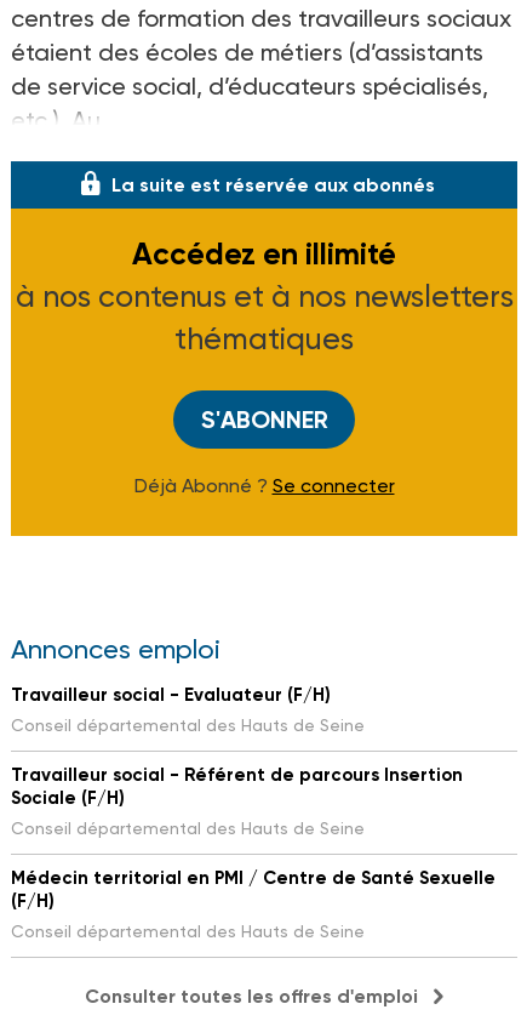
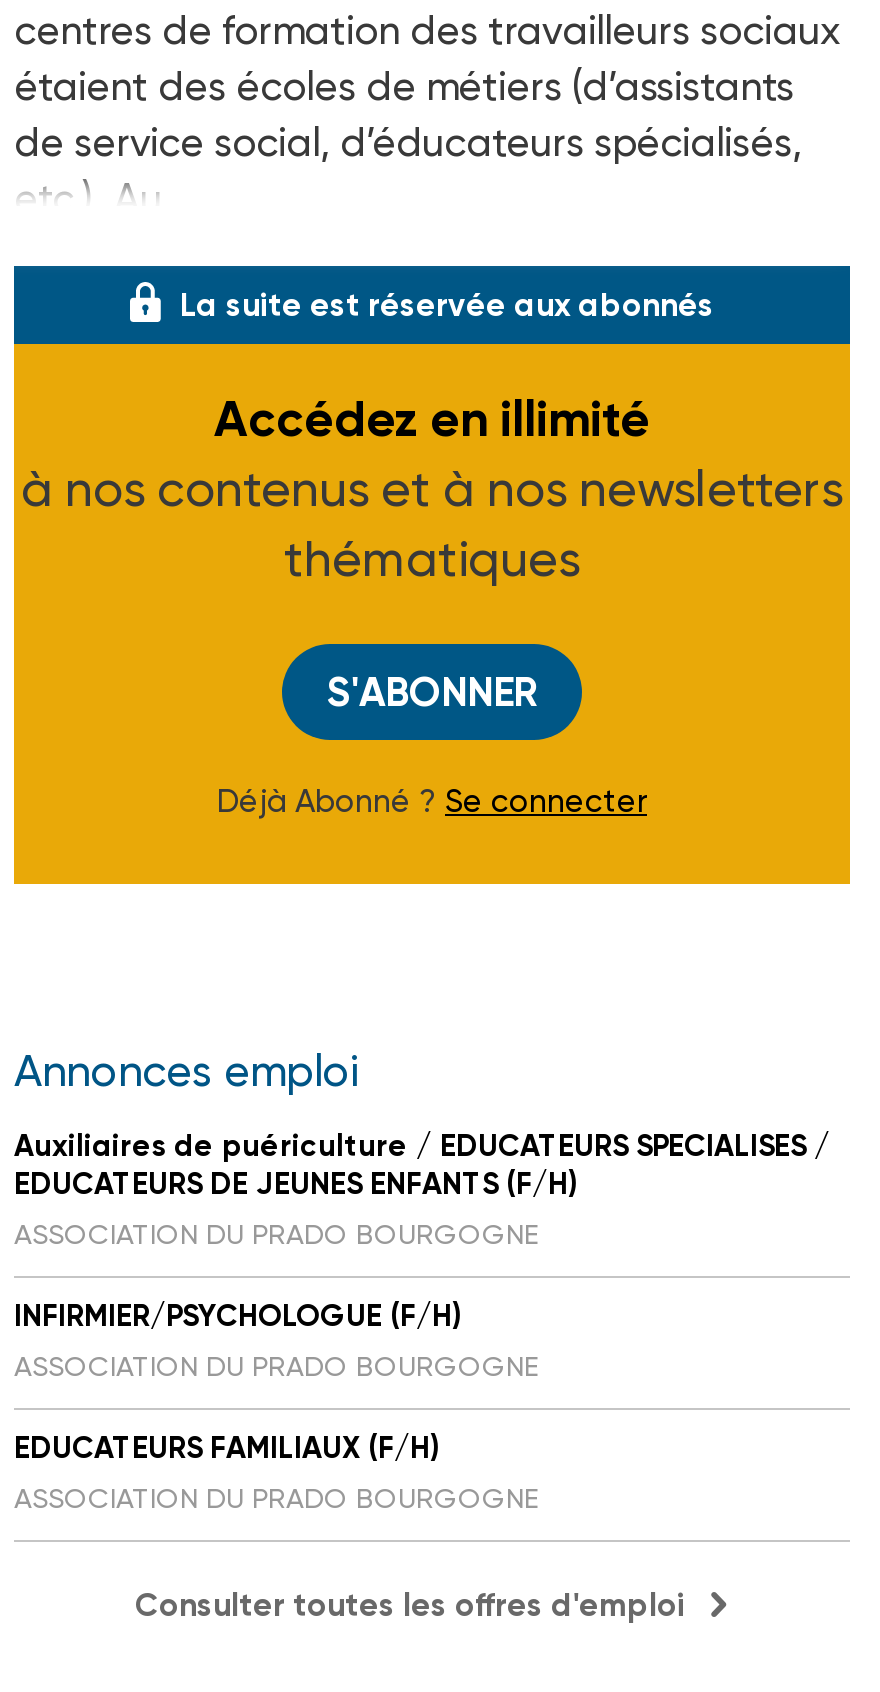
- Travailleur social - Evaluateur (F/H)
- Conseil départemental des Hauts de Seine
+ Auxiliaires de puériculture / EDUCATEURS SPECIALISES /
+ EDUCATEURS DE JEUNES ENFANTS (F/H)
+ ASSOCIATION DU PRADO BOURGOGNE

- Travailleur social - Référent de parcours Insertion
- Sociale (F/H)
- Conseil départemental des Hauts de Seine
+ INFIRMIER/PSYCHOLOGUE (F/H)
+ ASSOCIATION DU PRADO BOURGOGNE

- Médecin territorial en PMI / Centre de Santé Sexuelle
- (F/H)
- Conseil départemental des Hauts de Seine
+ EDUCATEURS FAMILIAUX (F/H)
+ ASSOCIATION DU PRADO BOURGOGNE
